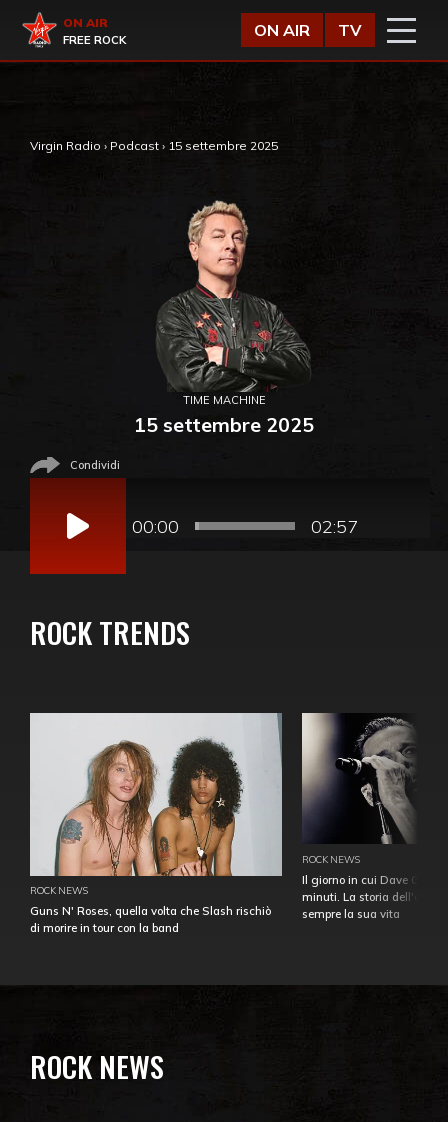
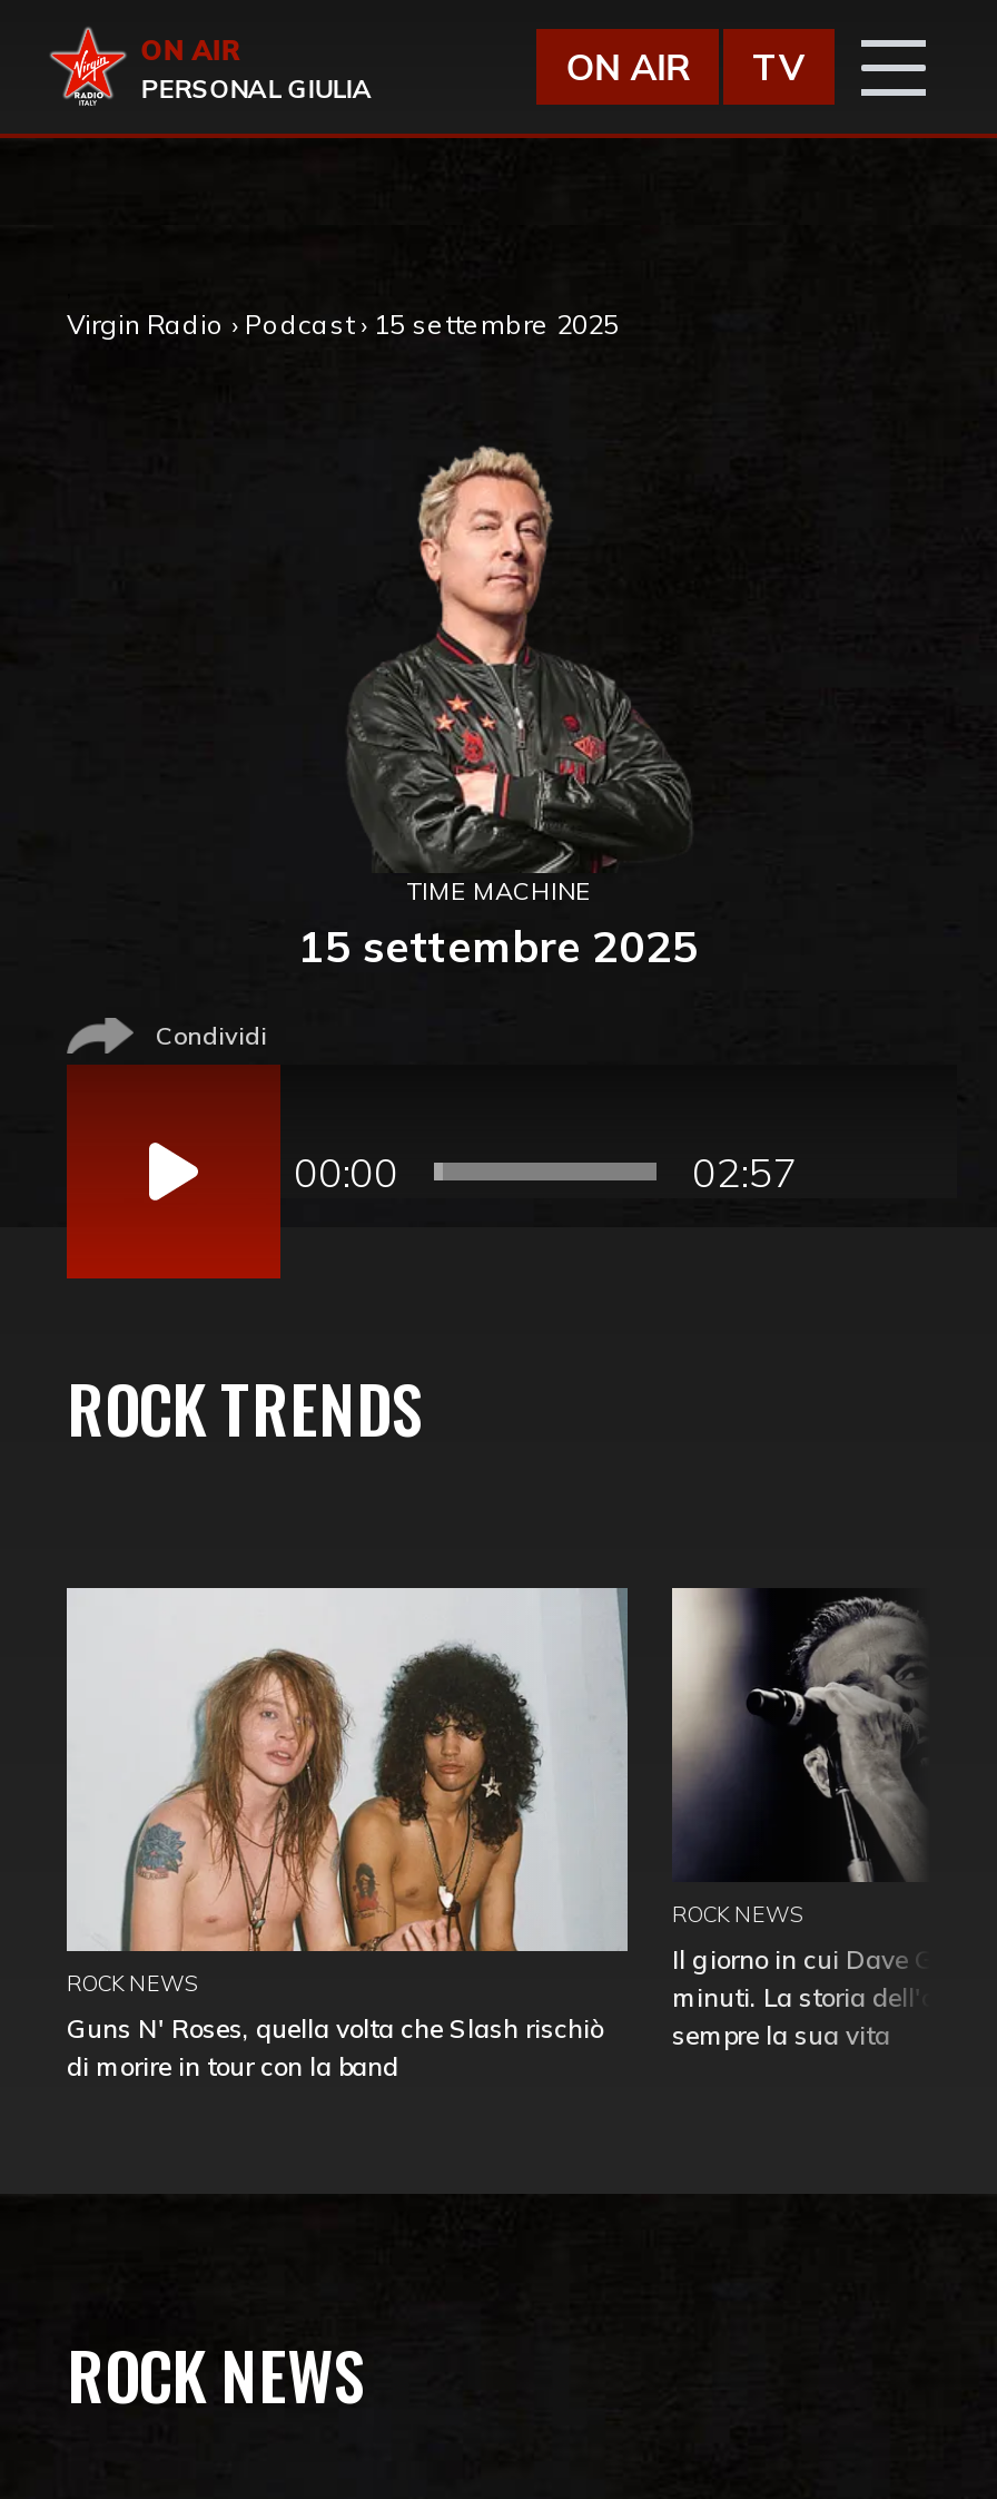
- FREE ROCK
+ PERSONAL GIULIA
